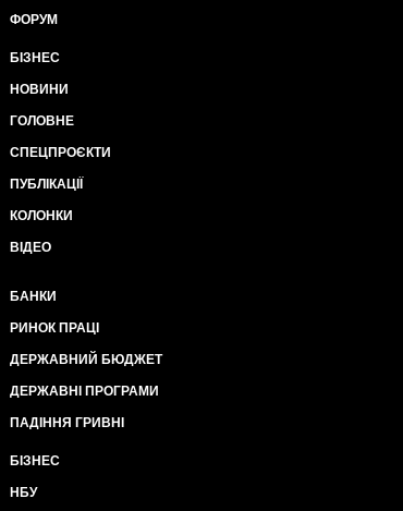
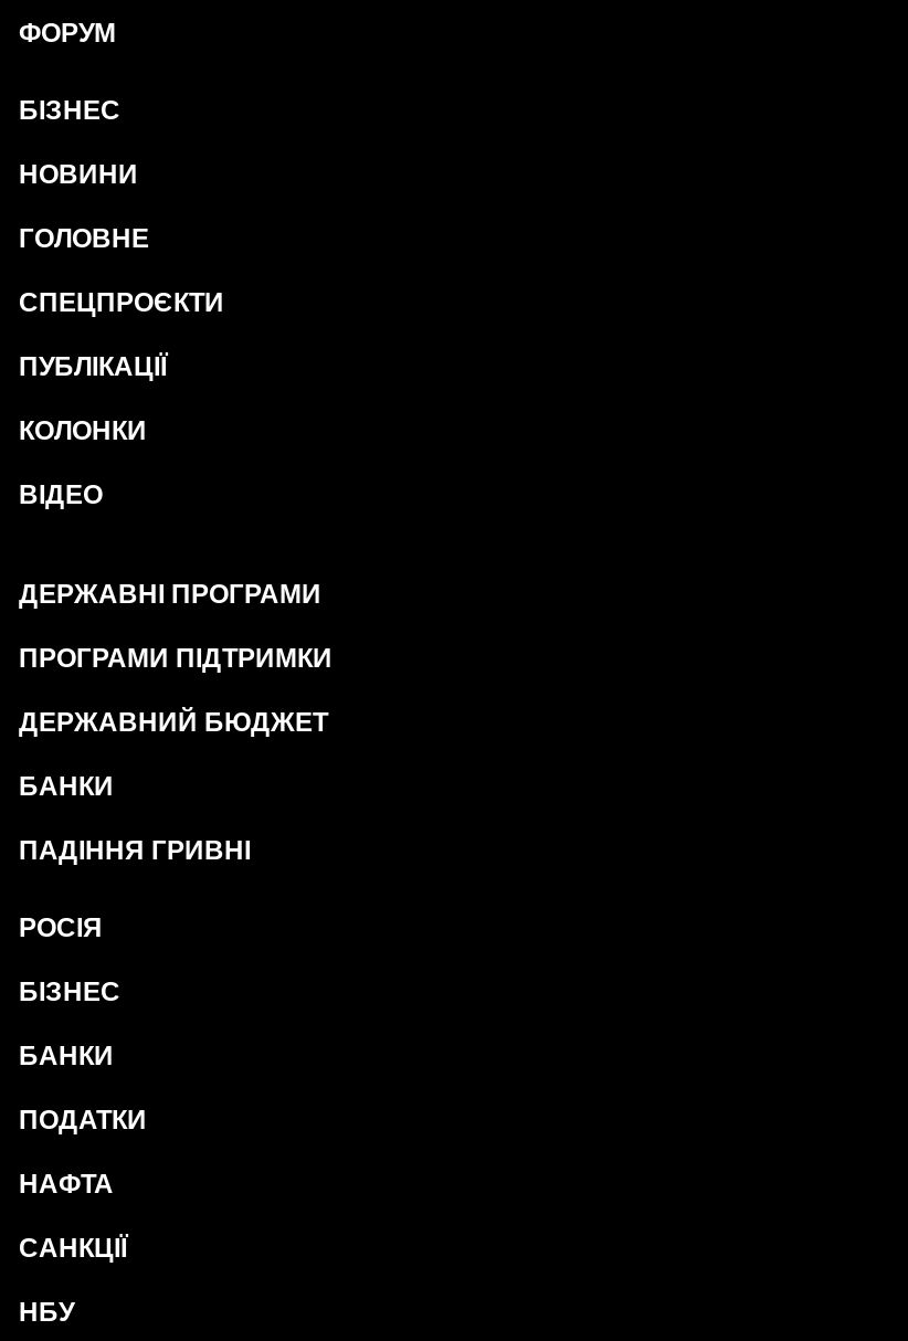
+ ПРОГРАМИ ПІДТРИМКИ

- РИНОК ПРАЦІ

moved up: ДЕРЖАВНИЙ БЮДЖЕТ | ДЕРЖАВНІ ПРОГРАМИ

+ РОСІЯ

+ БАНКИ
+ ПОДАТКИ
+ НАФТА
+ САНКЦІЇ
